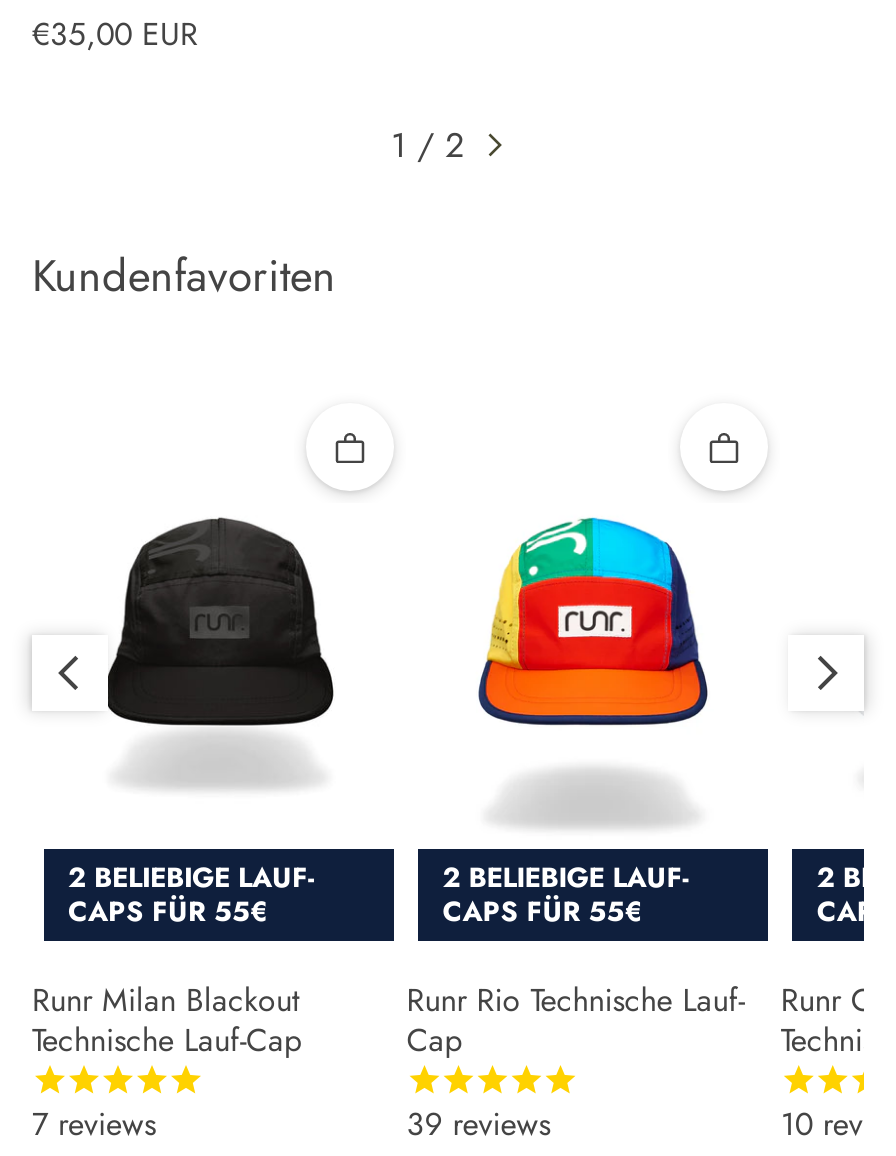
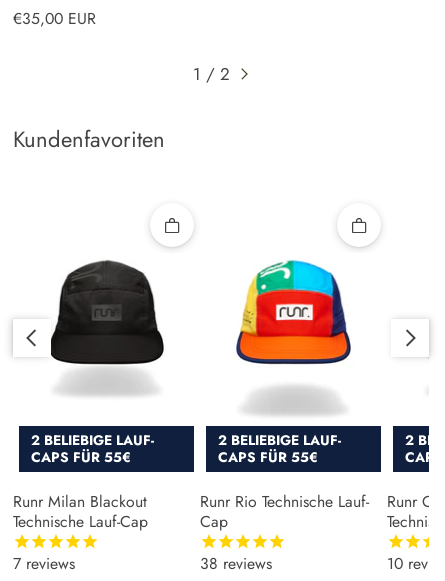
- 39 reviews
+ 38 reviews
